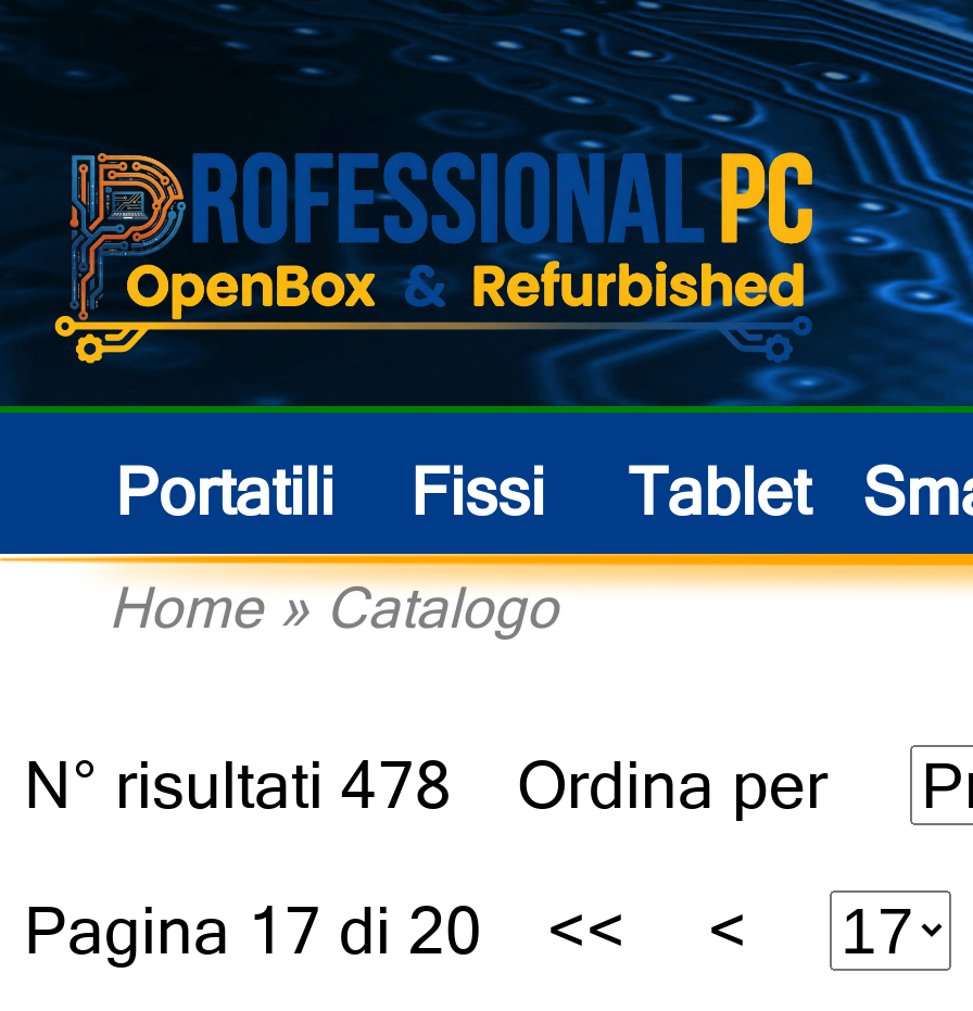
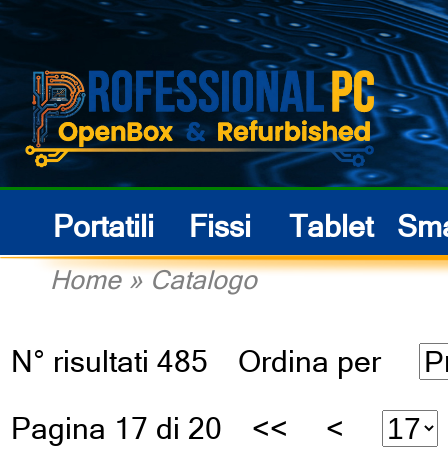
- N° risultati 478 Ordina per
+ N° risultati 485 Ordina per
